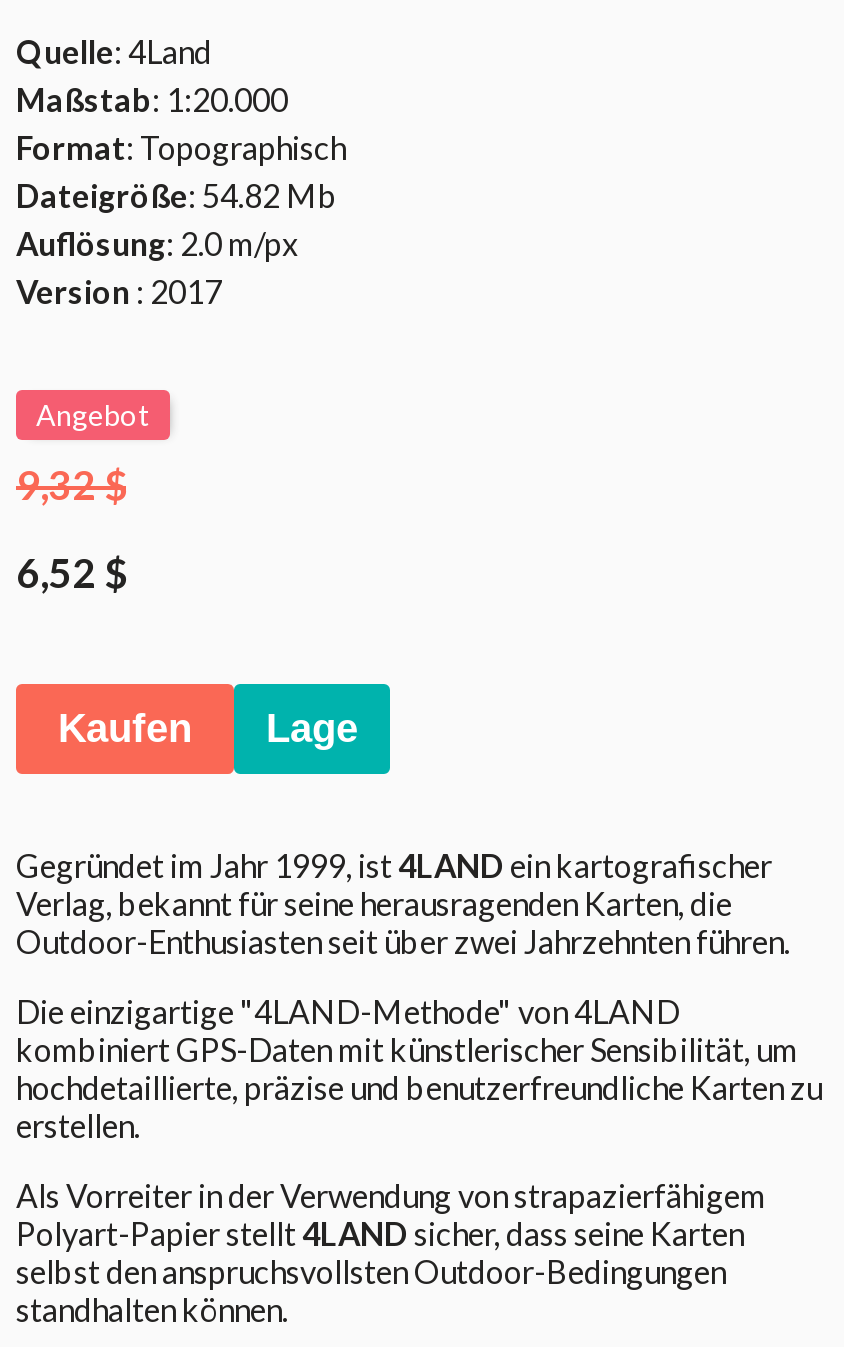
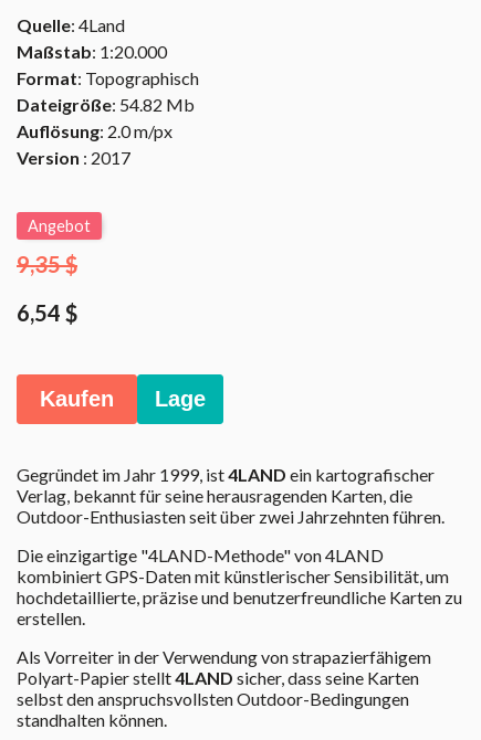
- 9,32 $
+ 9,35 $

- 6,52 $
+ 6,54 $
